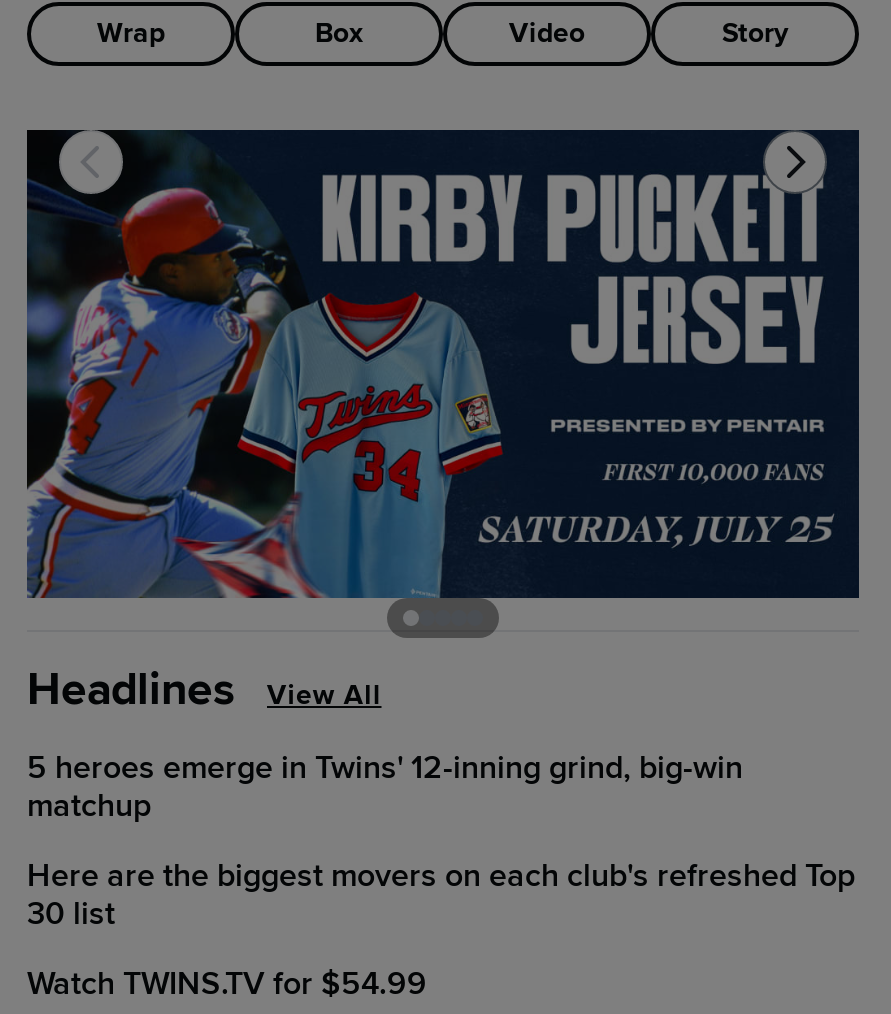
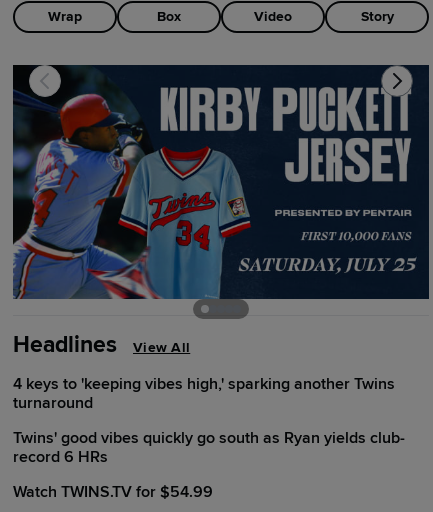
- 5 heroes emerge in Twins' 12-inning grind, big-win
- matchup
+ 4 keys to 'keeping vibes high,' sparking another Twins
+ turnaround

- Here are the biggest movers on each club's refreshed Top
- 30 list
+ Twins' good vibes quickly go south as Ryan yields club-
+ record 6 HRs
